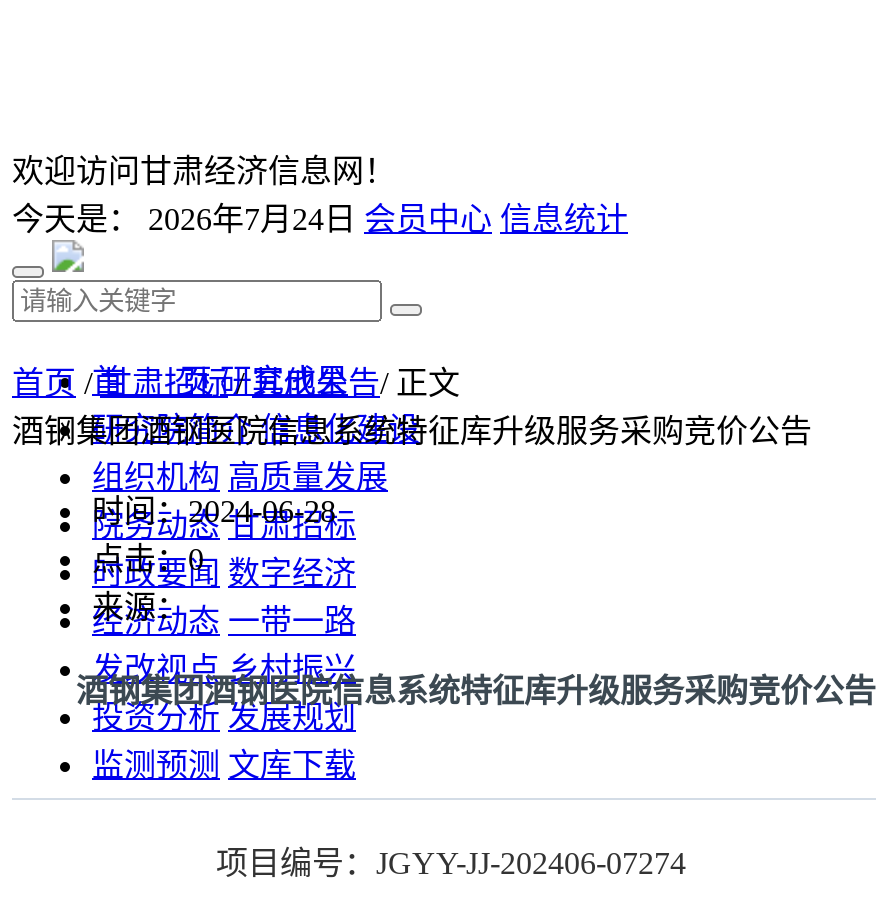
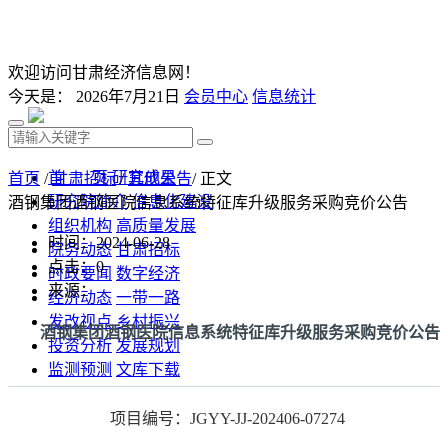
- 今天是：2026年7月24日会员中心 信息统计
+ 今天是：2026年7月21日会员中心 信息统计
